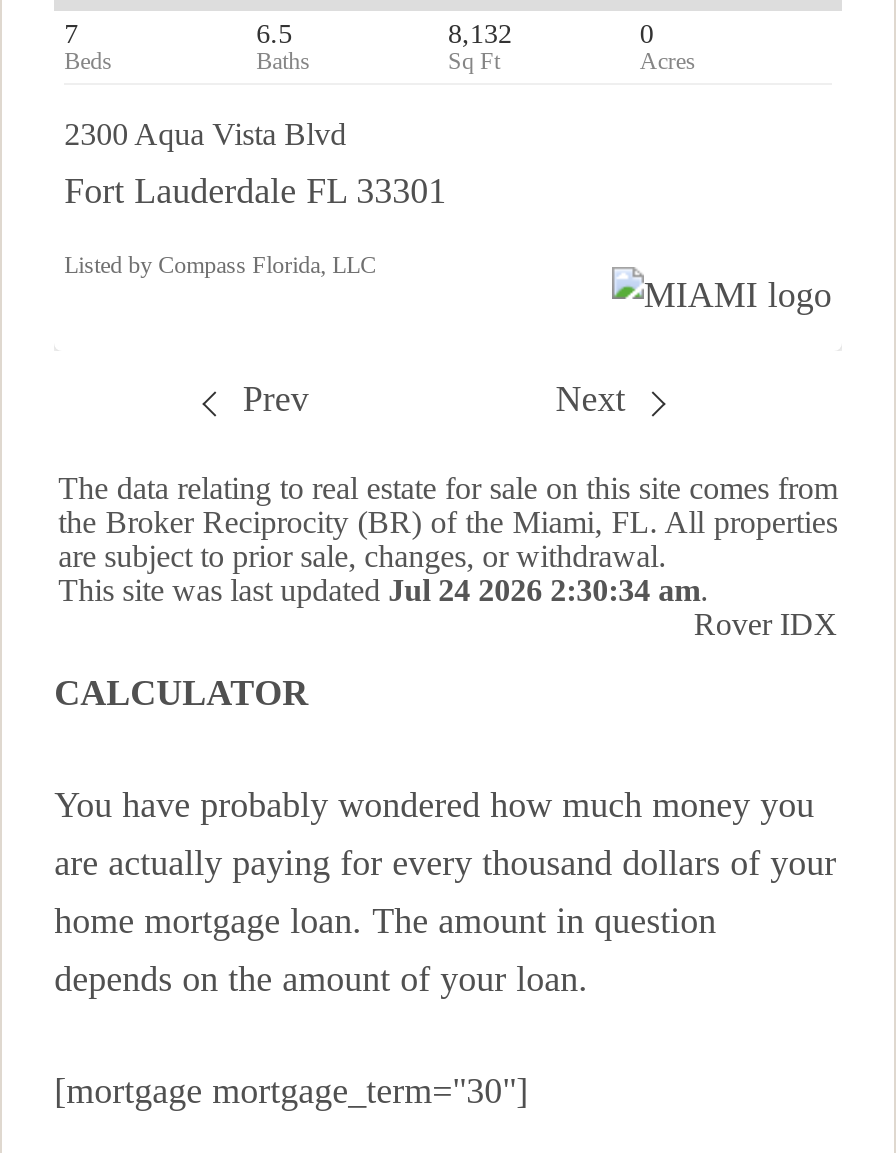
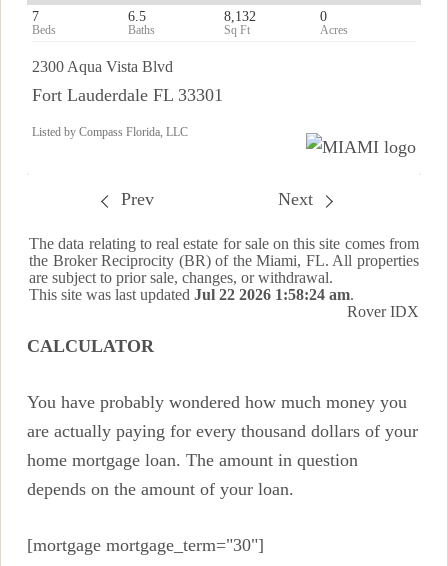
- This site was last updated Jul 24 2026 2:30:34 am.
+ This site was last updated Jul 22 2026 1:58:24 am.
